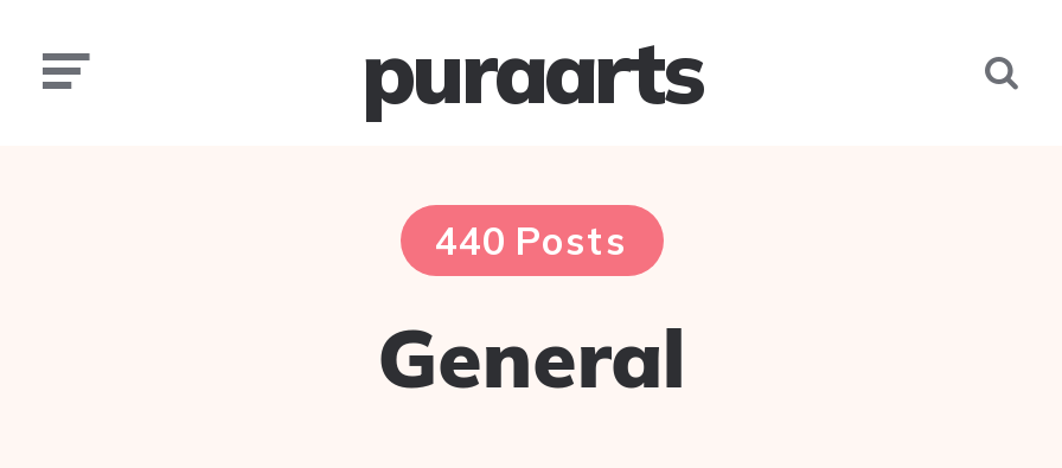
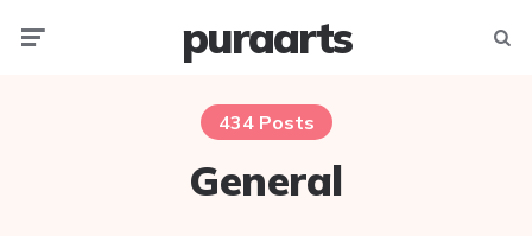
- 440 Posts
+ 434 Posts
